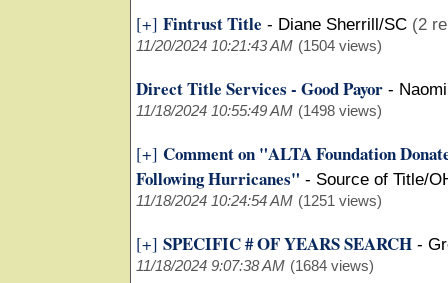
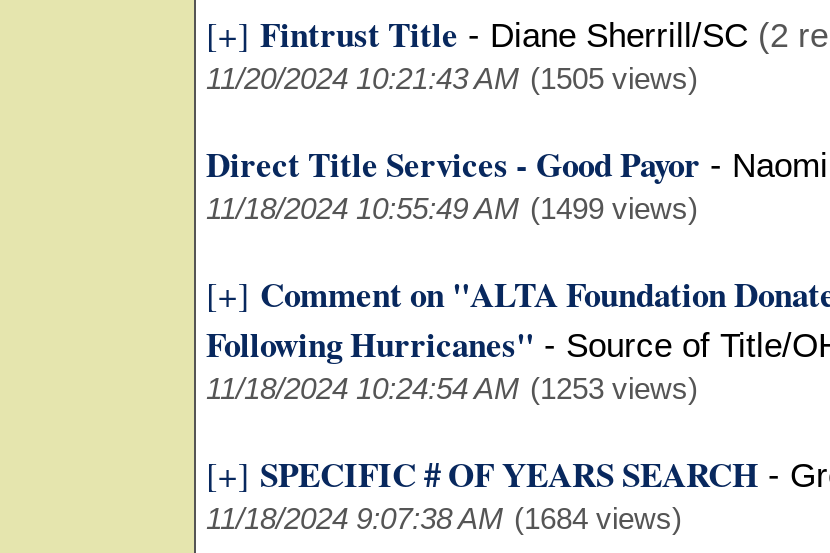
- 11/20/2024 10:21:43 AM (1504 views)
+ 11/20/2024 10:21:43 AM (1505 views)

- 11/18/2024 10:55:49 AM (1498 views)
+ 11/18/2024 10:55:49 AM (1499 views)

- 11/18/2024 10:24:54 AM (1251 views)
+ 11/18/2024 10:24:54 AM (1253 views)
